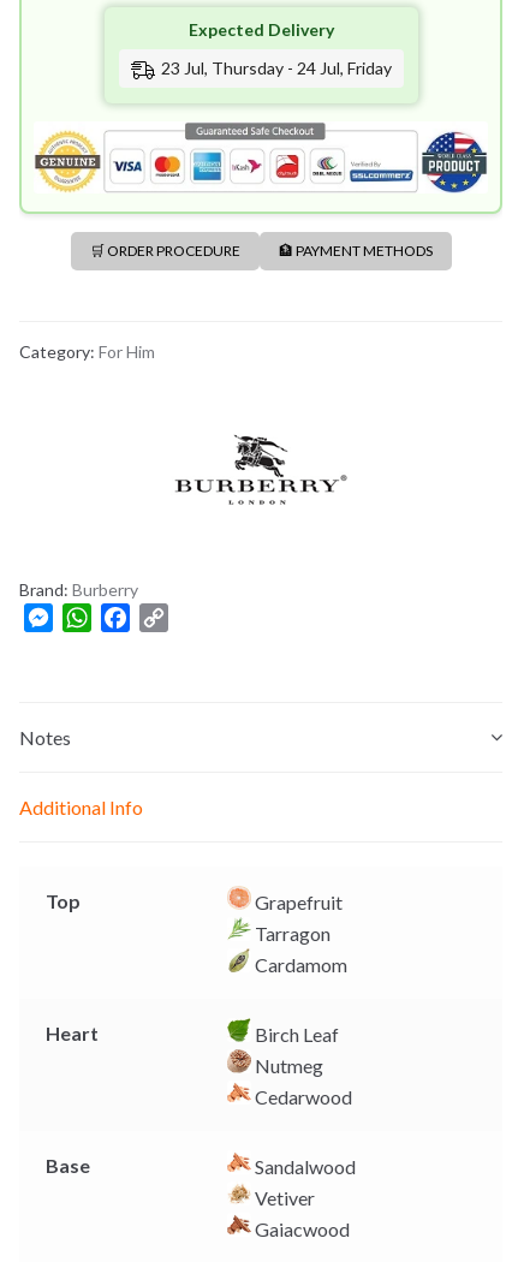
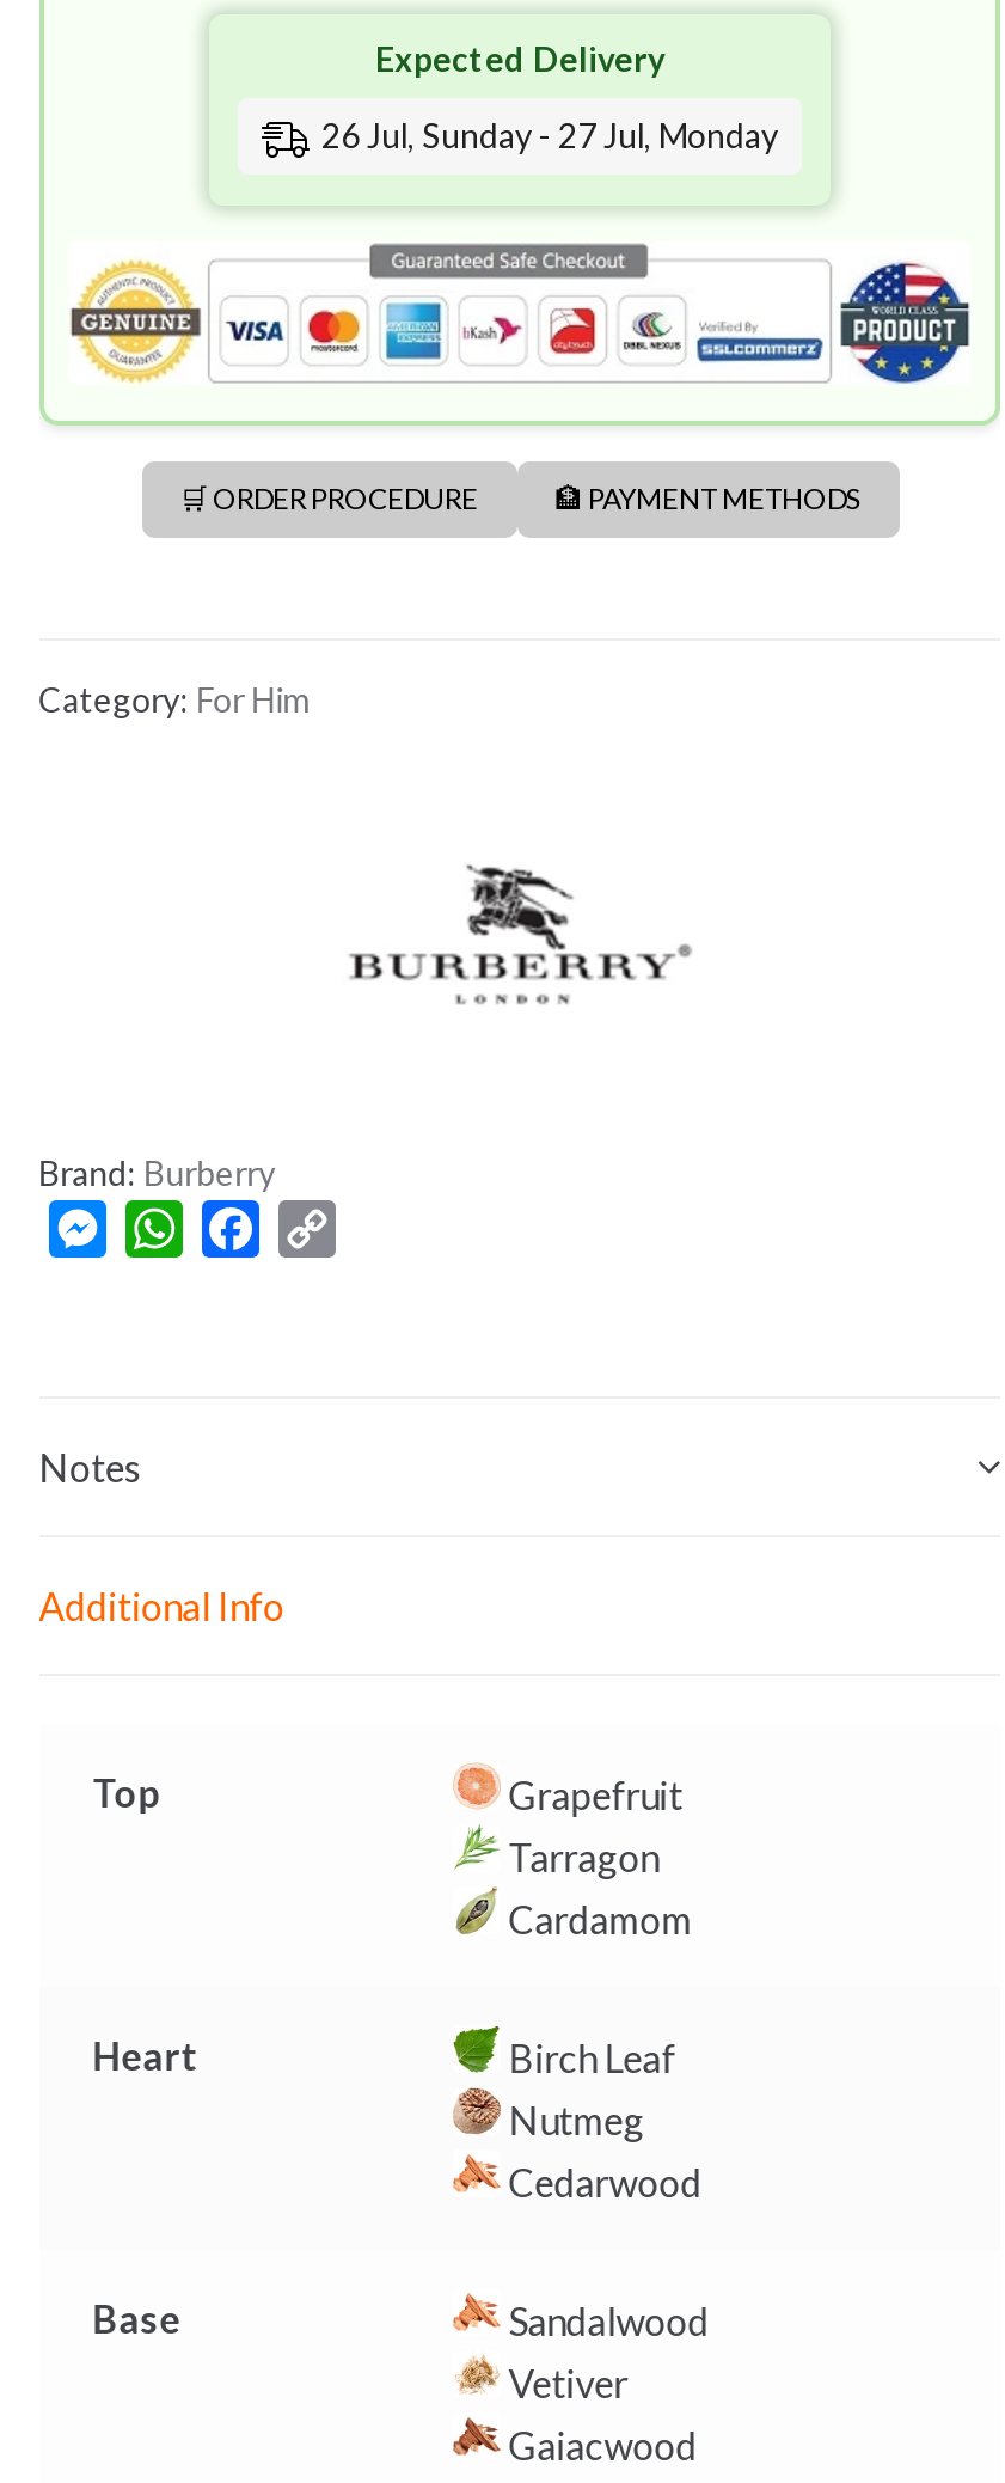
- 23 Jul, Thursday - 24 Jul, Friday
+ 26 Jul, Sunday - 27 Jul, Monday
